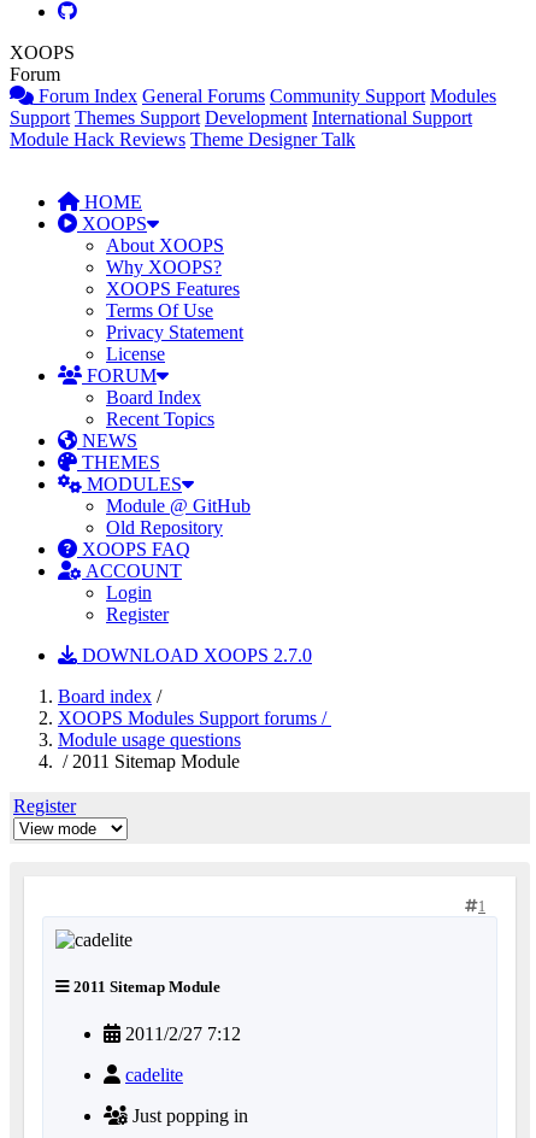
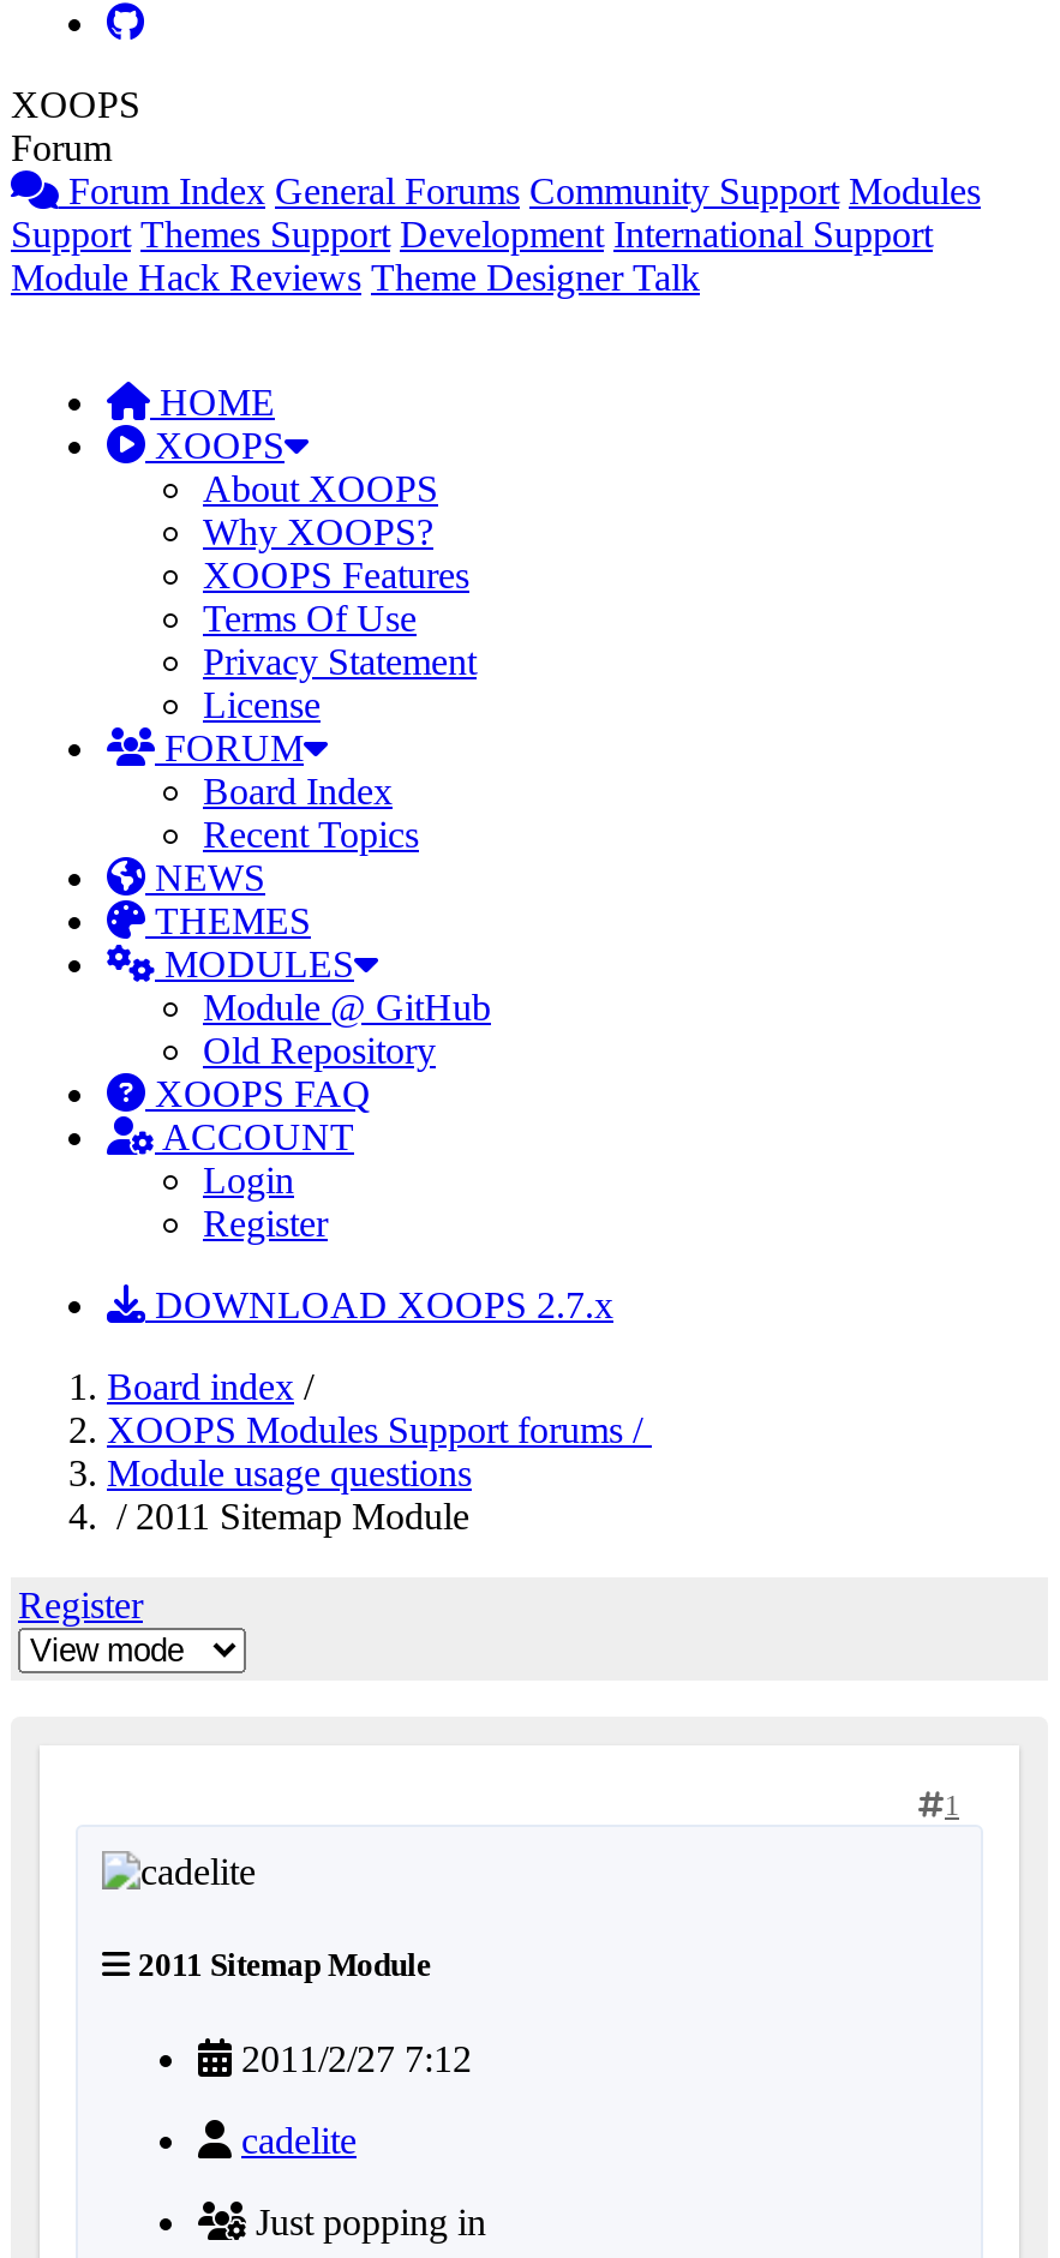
- DOWNLOAD XOOPS 2.7.0
+ DOWNLOAD XOOPS 2.7.x
